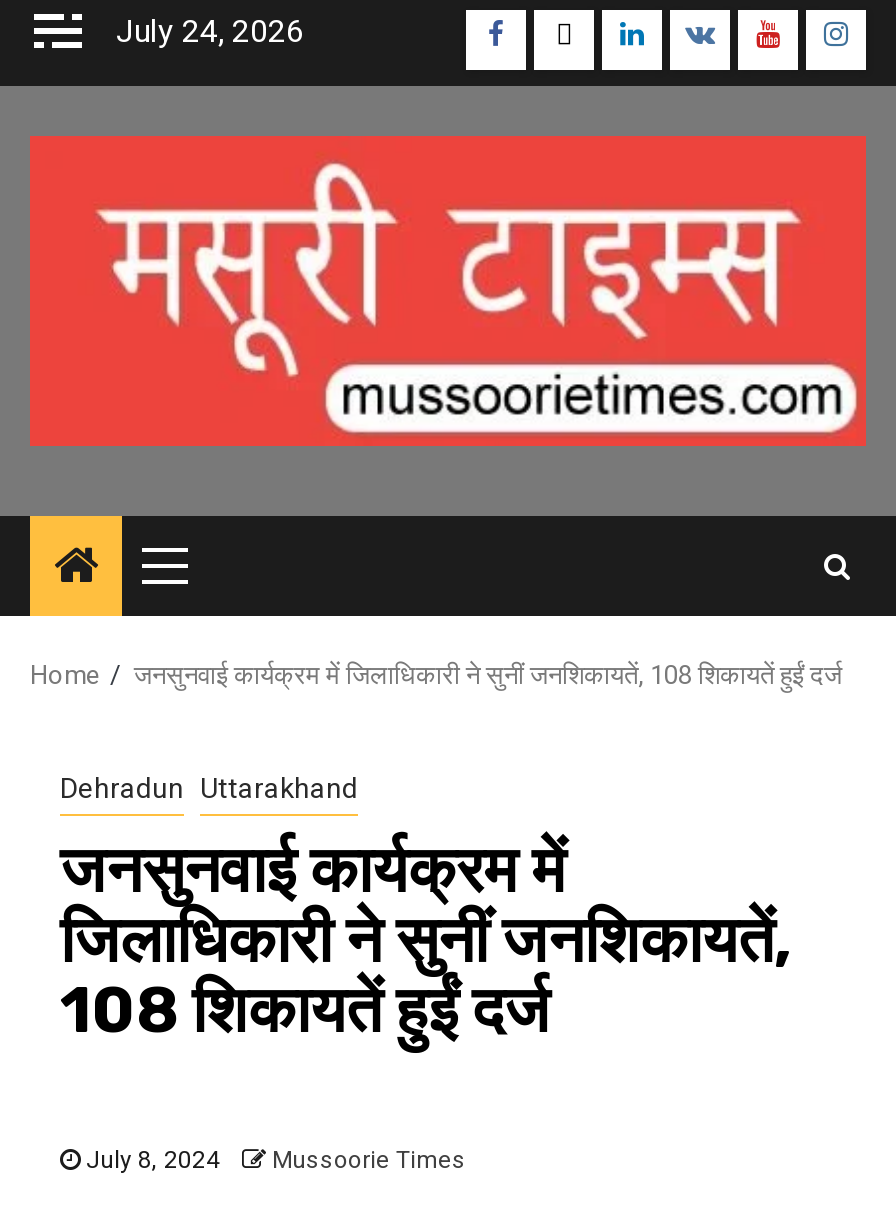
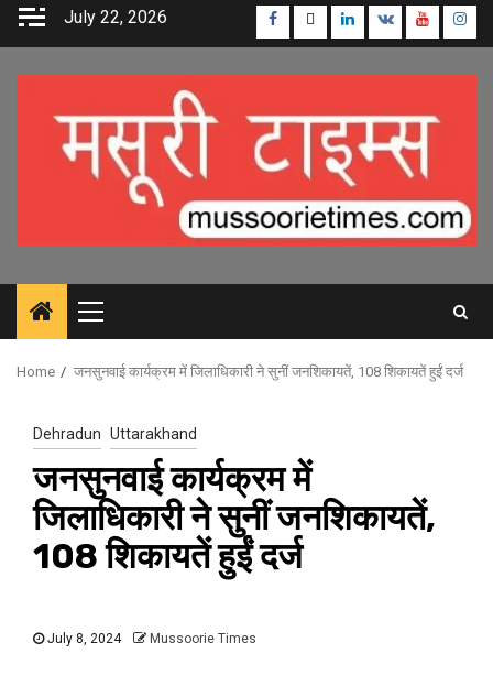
- July 24, 2026
+ July 22, 2026
